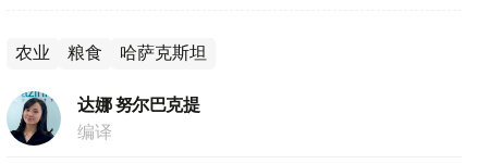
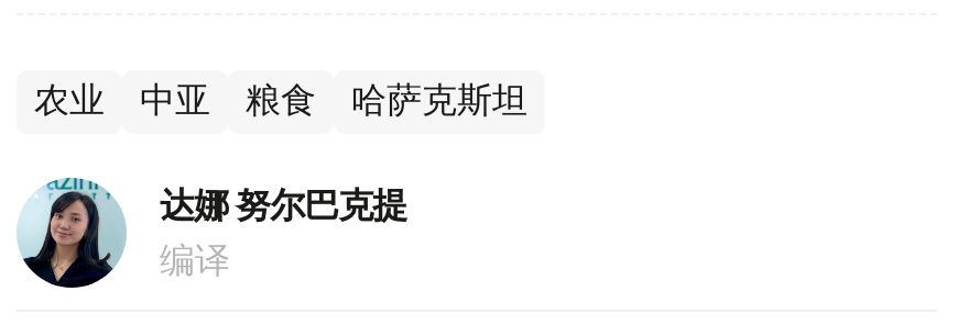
+ 中亚
